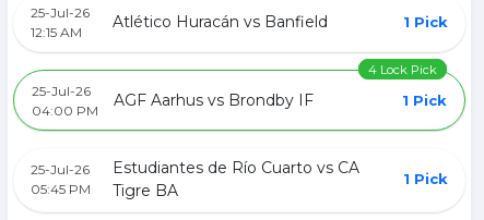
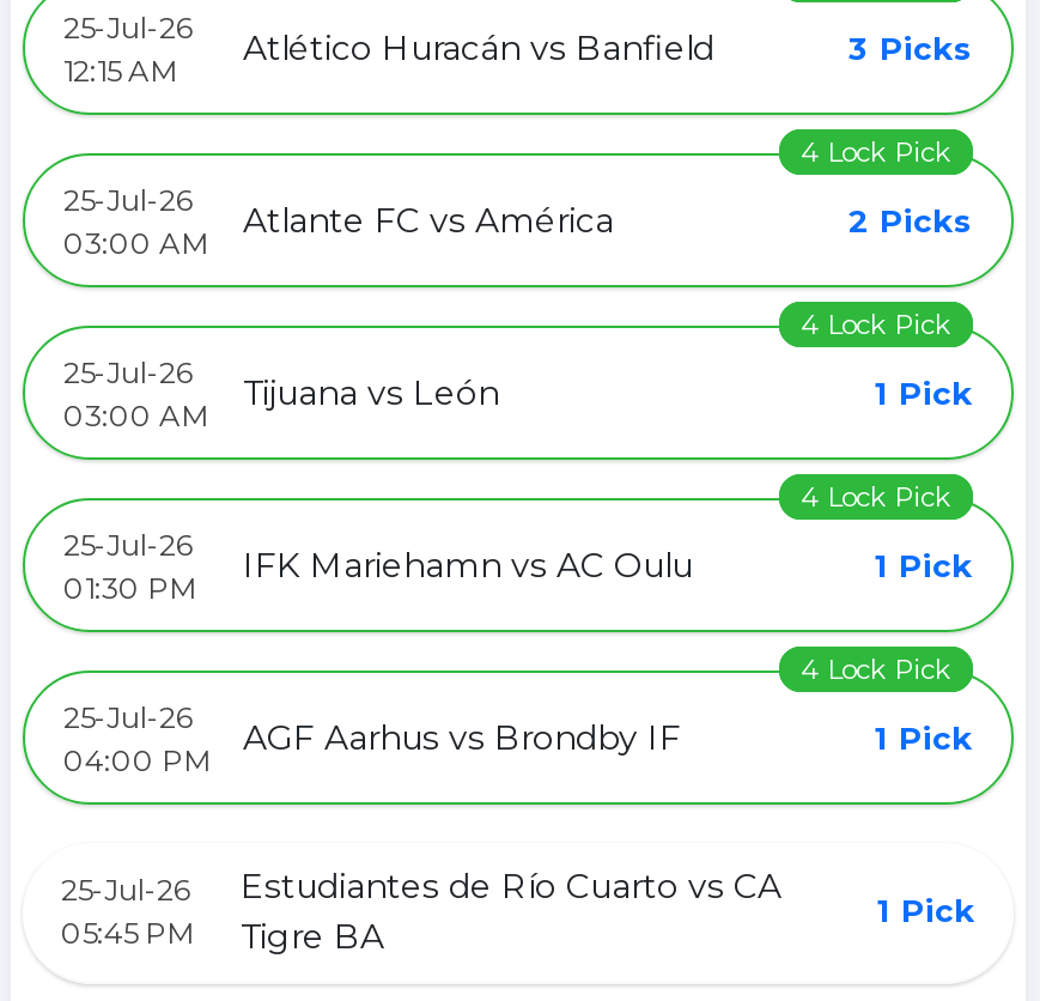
+ 3 Picks
+ 4 Lock Pick
+ 25-Jul-26
+ 03:00 AM
+ Atlante FC vs América
+ 2 Picks
+ 4 Lock Pick
+ 25-Jul-26
+ 03:00 AM
+ Tijuana vs León
+ 1 Pick
+ 4 Lock Pick
+ 25-Jul-26
+ 01:30 PM
+ IFK Mariehamn vs AC Oulu
